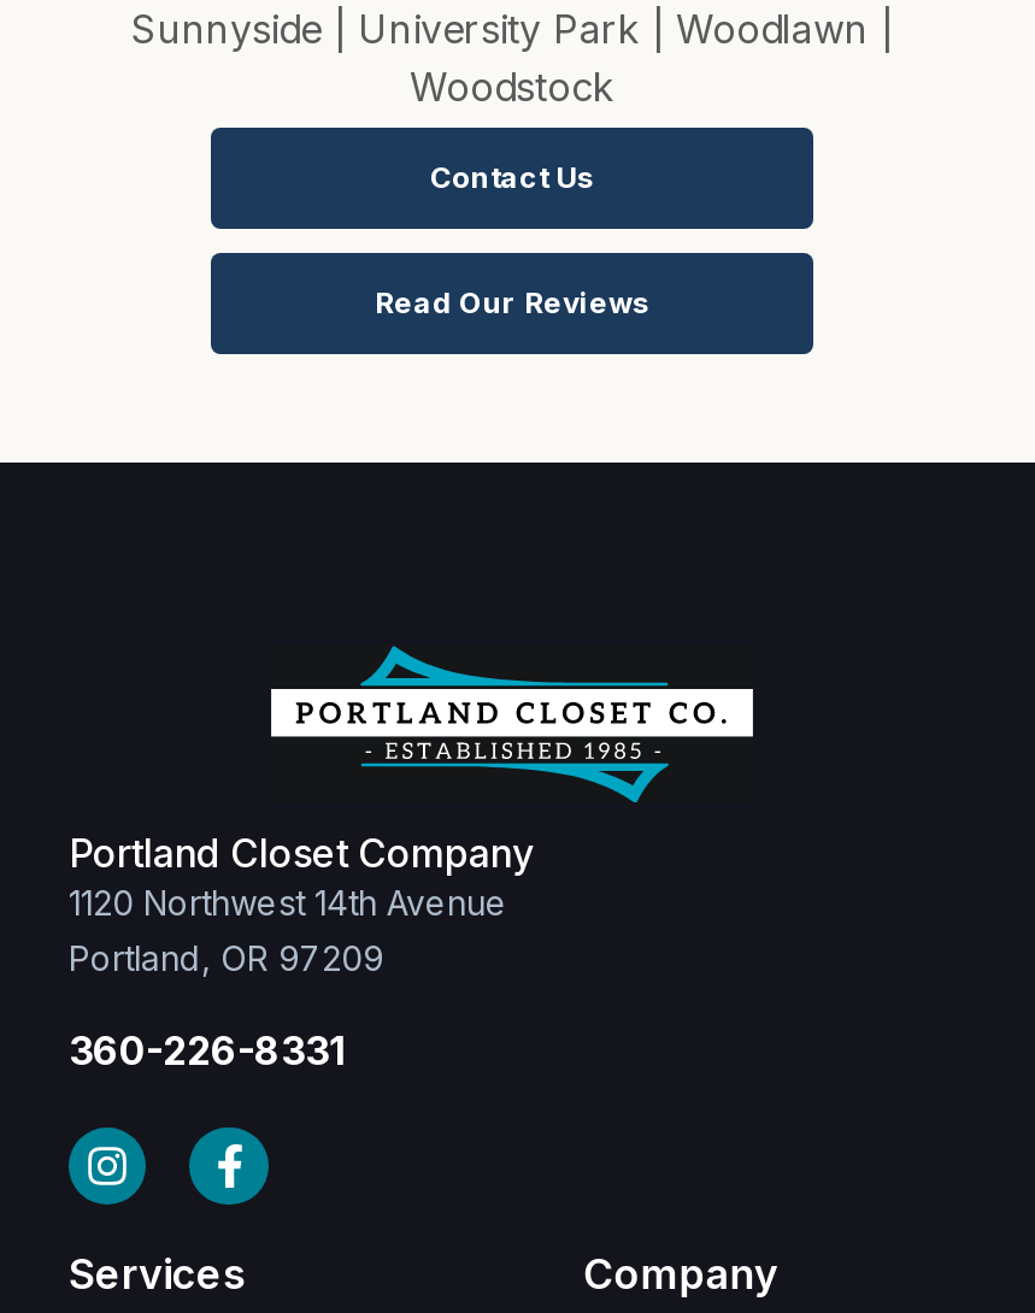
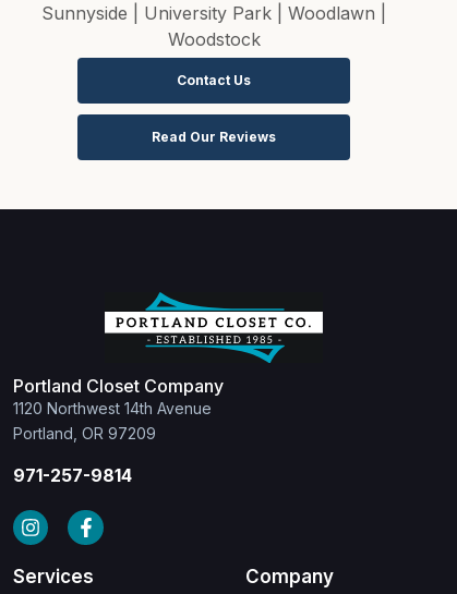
- 360-226-8331
+ 971-257-9814
